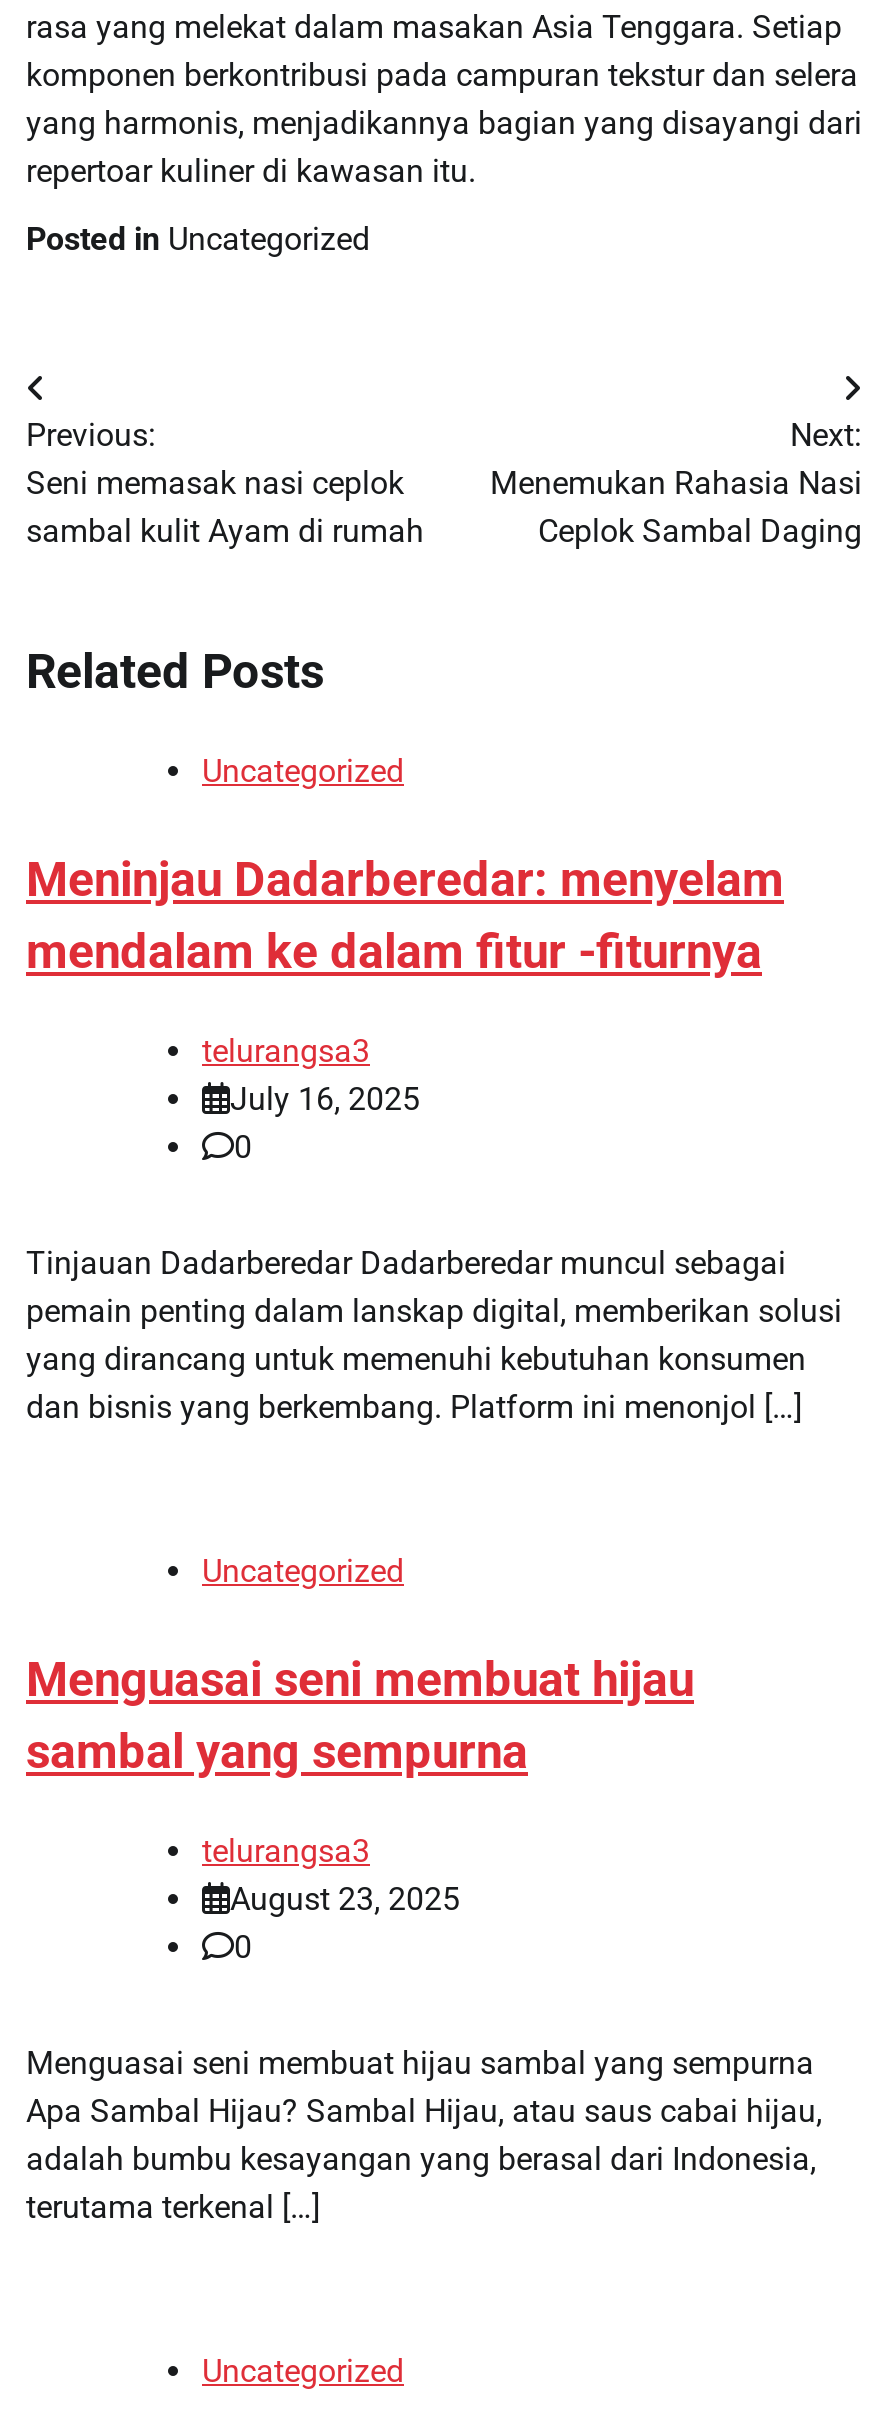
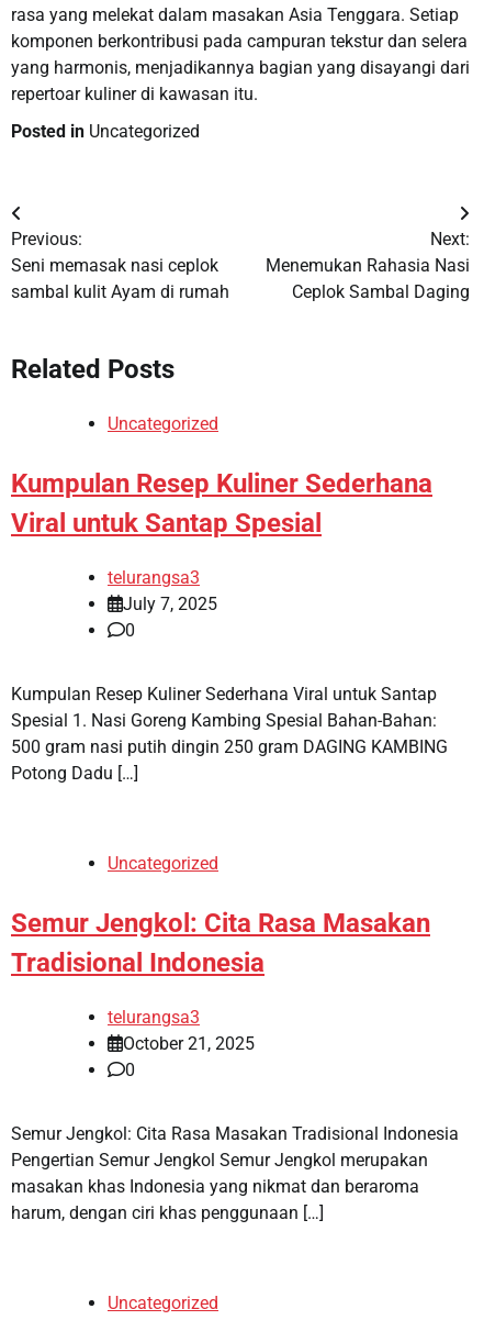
- Meninjau Dadarberedar: menyelam
- mendalam ke dalam fitur -fiturnya
+ Kumpulan Resep Kuliner Sederhana
+ Viral untuk Santap Spesial

- July 16, 2025
+ July 7, 2025

- Tinjauan Dadarberedar Dadarberedar muncul sebagai
- pemain penting dalam lanskap digital, memberikan solusi
- yang dirancang untuk memenuhi kebutuhan konsumen
- dan bisnis yang berkembang. Platform ini menonjol […]
+ Kumpulan Resep Kuliner Sederhana Viral untuk Santap
+ Spesial 1. Nasi Goreng Kambing Spesial Bahan-Bahan:
+ 500 gram nasi putih dingin 250 gram DAGING KAMBING
+ Potong Dadu […]

- Menguasai seni membuat hijau
- sambal yang sempurna
+ Semur Jengkol: Cita Rasa Masakan
+ Tradisional Indonesia

- August 23, 2025
+ October 21, 2025

- Menguasai seni membuat hijau sambal yang sempurna
- Apa Sambal Hijau? Sambal Hijau, atau saus cabai hijau,
- adalah bumbu kesayangan yang berasal dari Indonesia,
- terutama terkenal […]
+ Semur Jengkol: Cita Rasa Masakan Tradisional Indonesia
+ Pengertian Semur Jengkol Semur Jengkol merupakan
+ masakan khas Indonesia yang nikmat dan beraroma
+ harum, dengan ciri khas penggunaan […]
